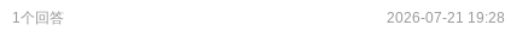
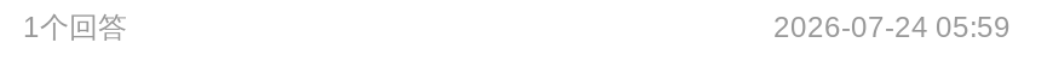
- 2026-07-21 19:28
+ 2026-07-24 05:59
